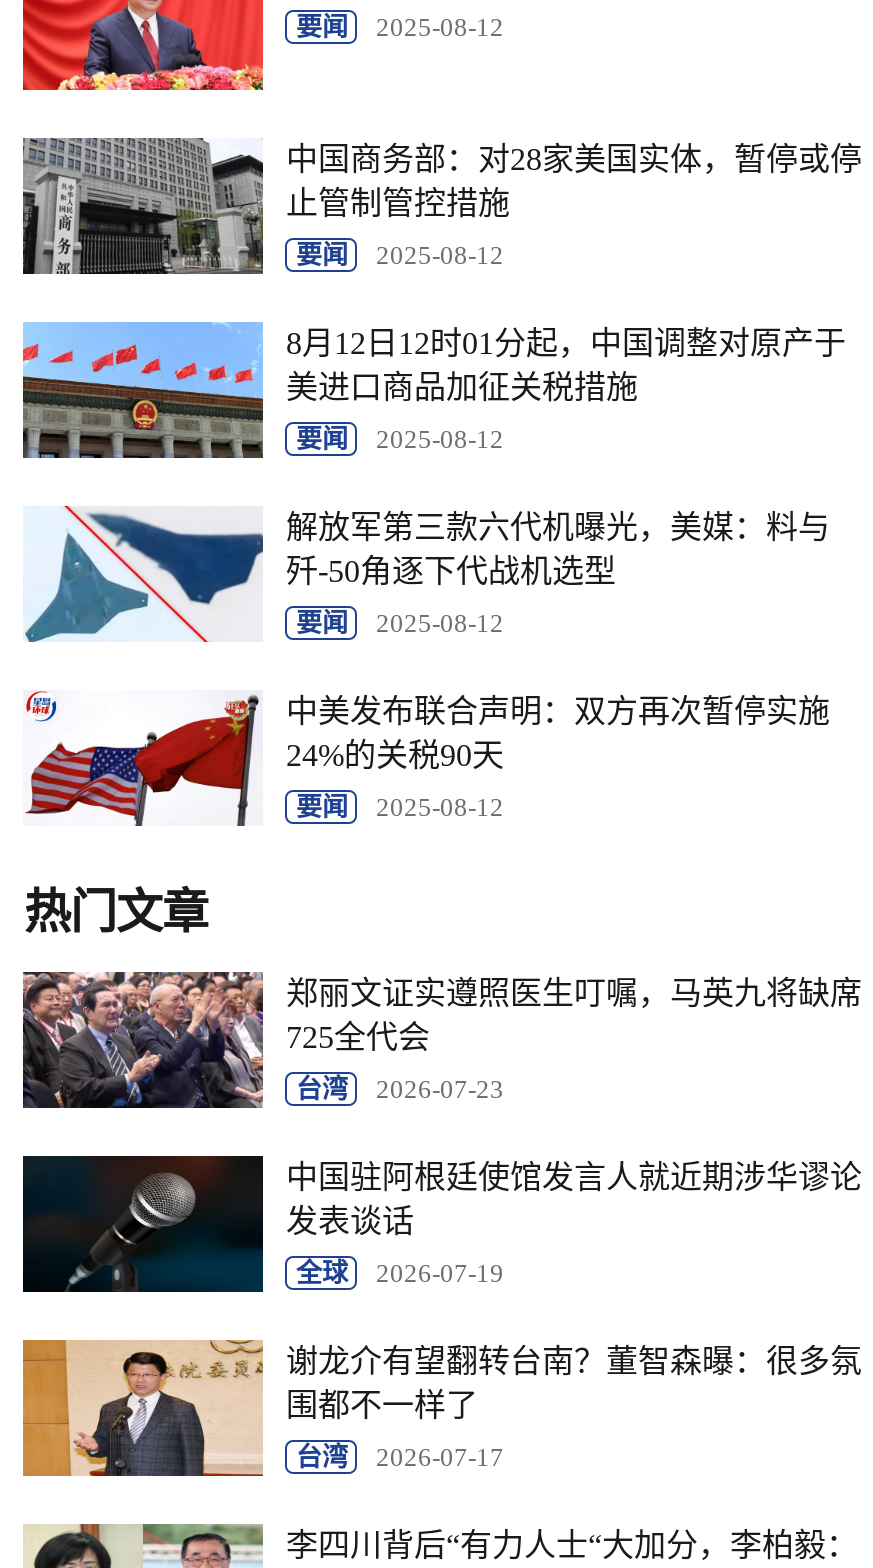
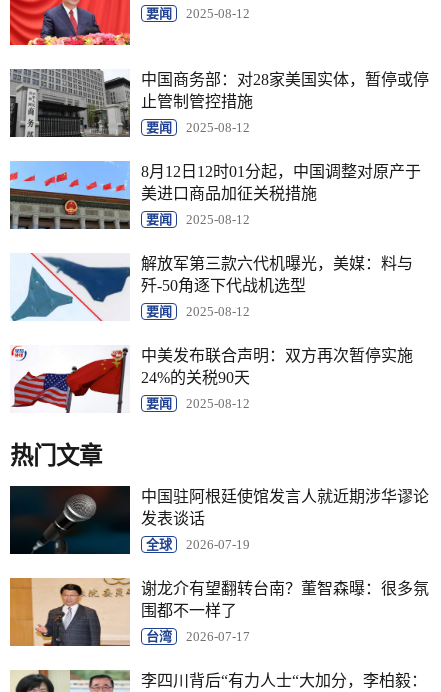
- [image]
- 郑丽文证实遵照医生叮嘱，马英九将缺席
- 725全代会
- 台湾
- 2026-07-23
